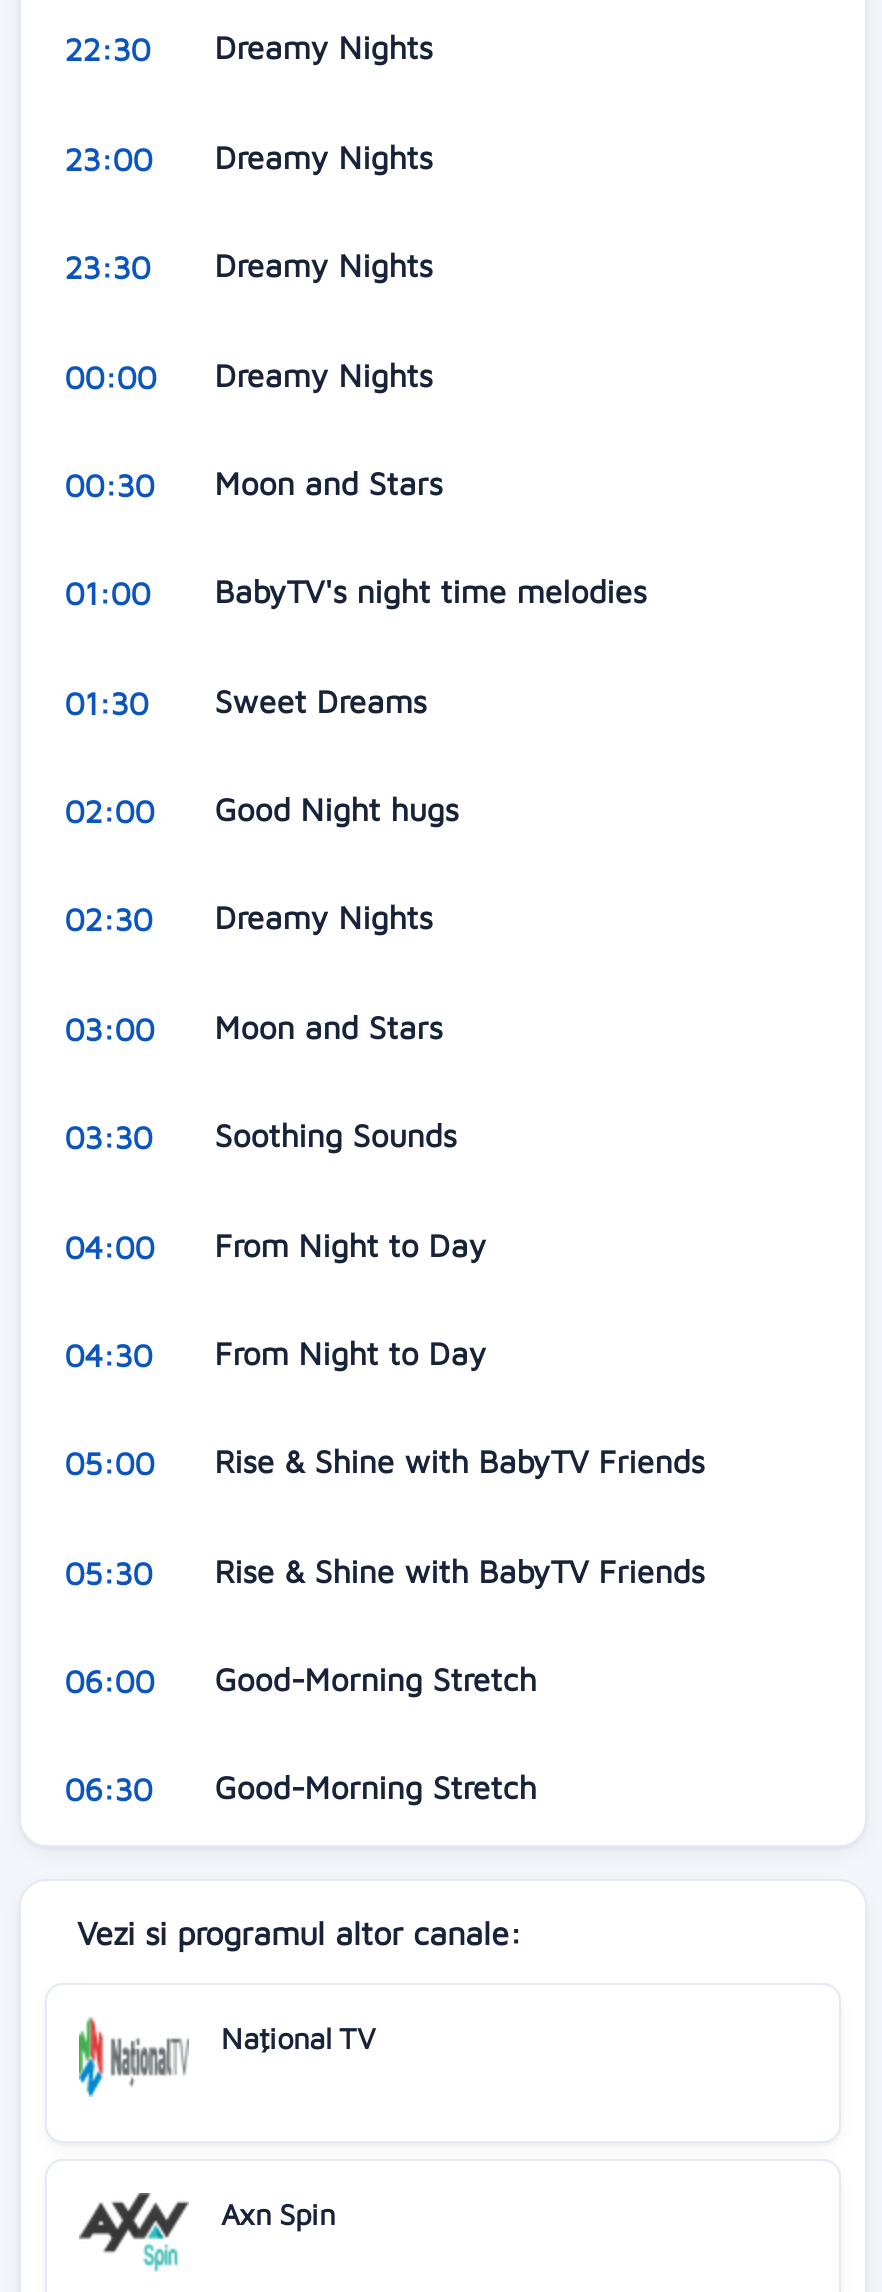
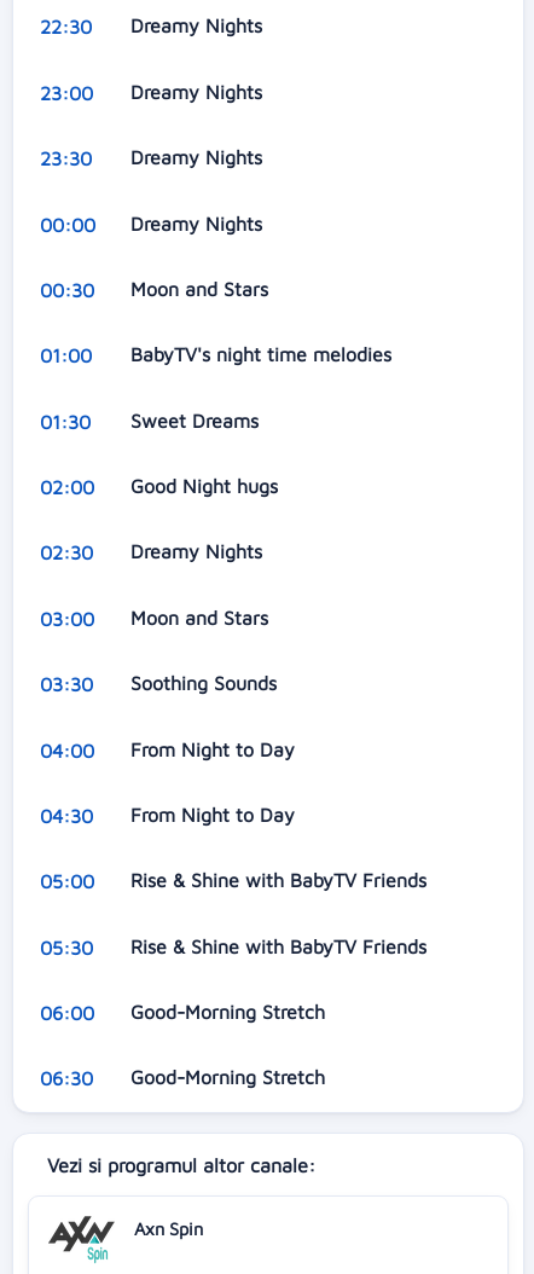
- [image]
- Naţional TV
